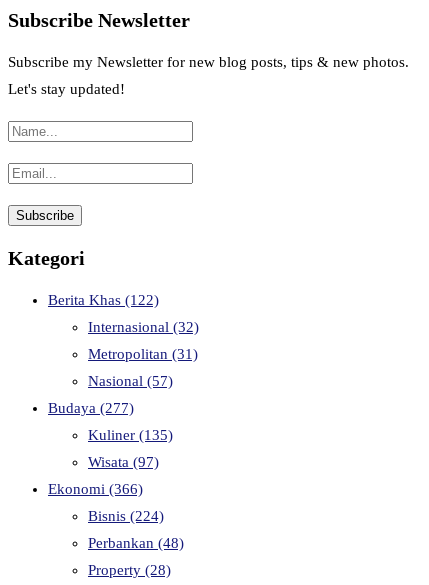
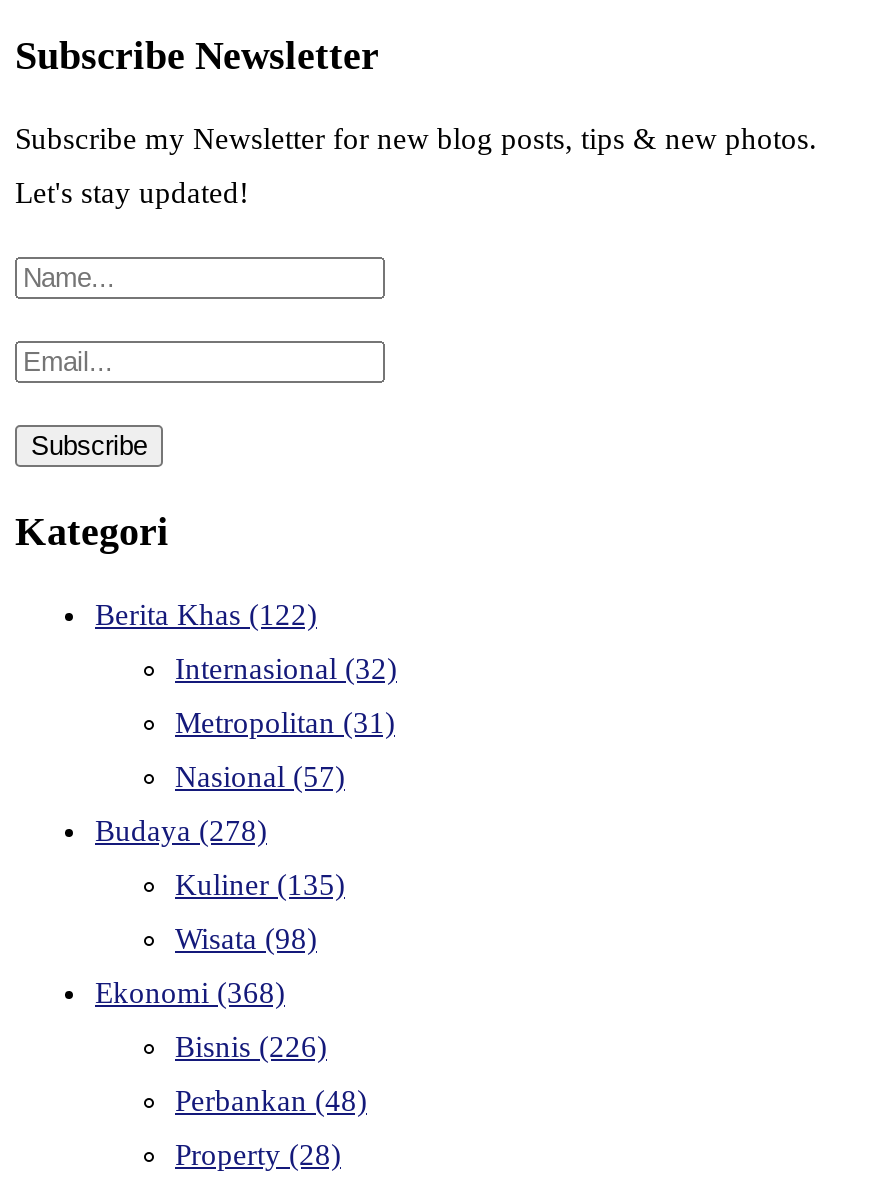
- Budaya (277)
+ Budaya (278)

- Wisata (97)
+ Wisata (98)

- Ekonomi (366)
+ Ekonomi (368)

- Bisnis (224)
+ Bisnis (226)
